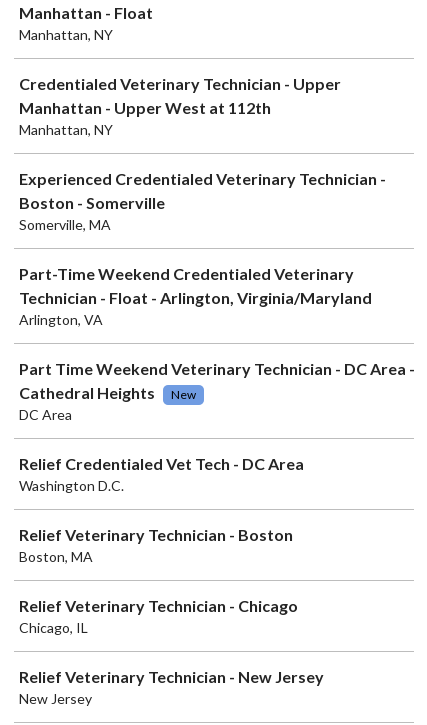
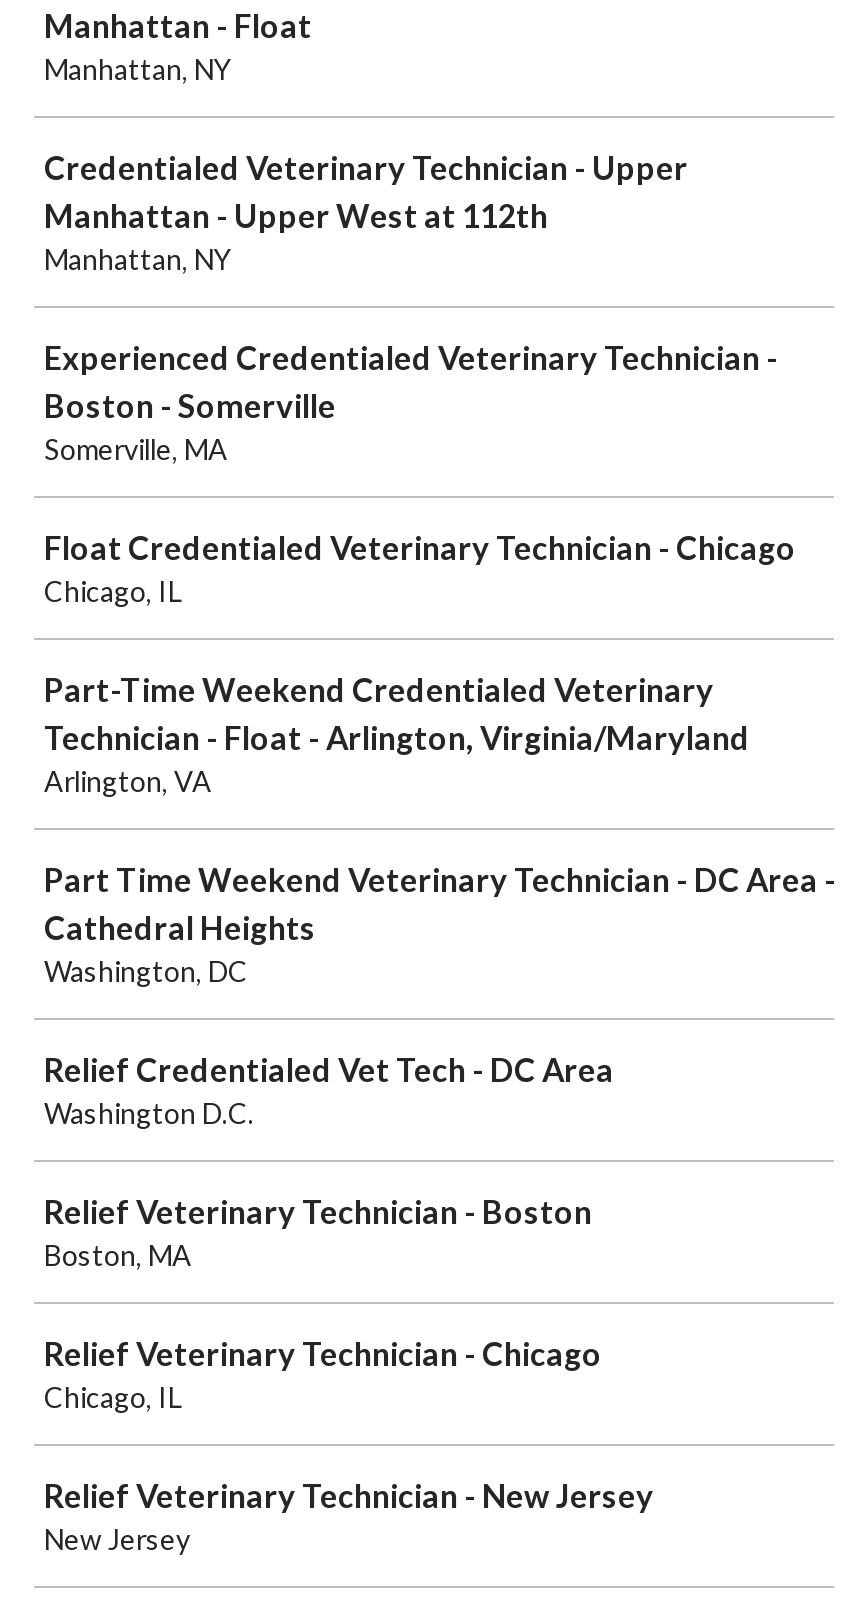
+ Float Credentialed Veterinary Technician - Chicago
+ Chicago, IL

- New
- DC Area
+ Washington, DC
